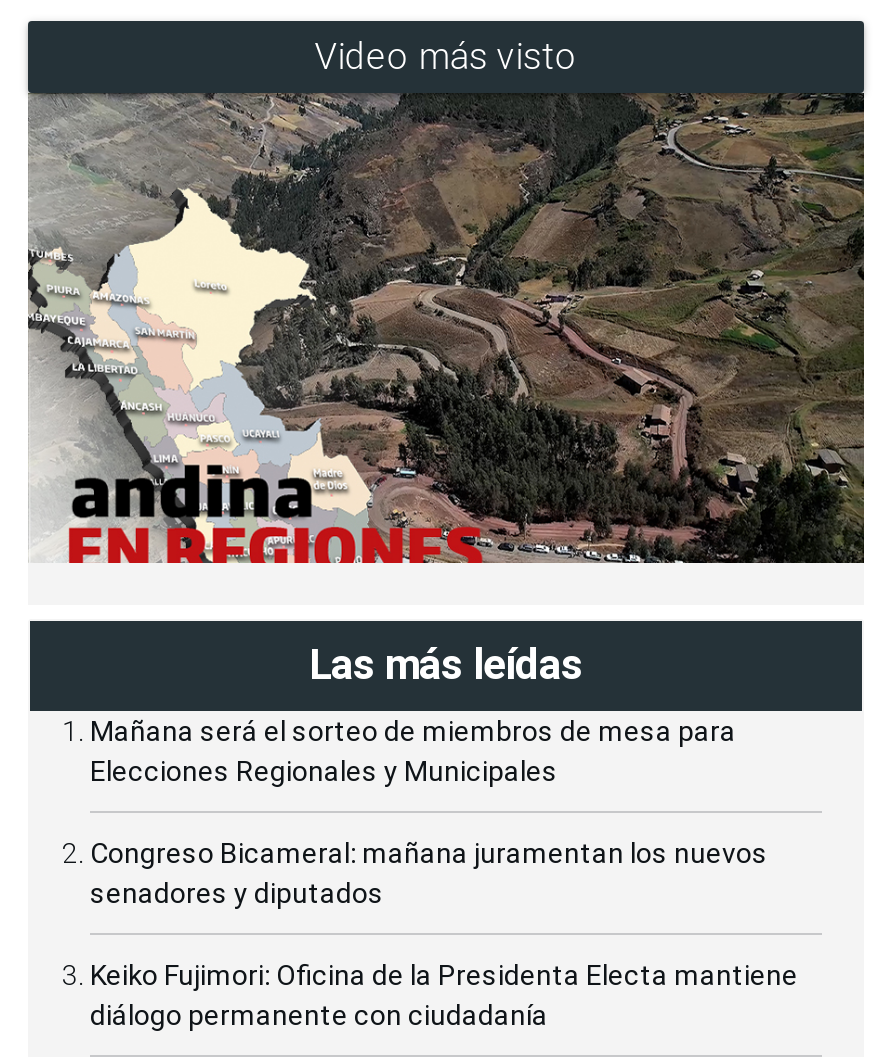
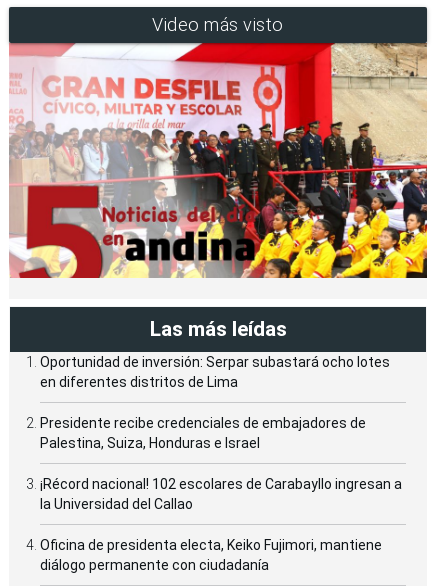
- [image]
+ [image]

- Mañana será el sorteo de miembros de mesa para
- Elecciones Regionales y Municipales
- Congreso Bicameral: mañana juramentan los nuevos
- senadores y diputados
- Keiko Fujimori: Oficina de la Presidenta Electa mantiene
+ Oportunidad de inversión: Serpar subastará ocho lotes
+ en diferentes distritos de Lima
+ Presidente recibe credenciales de embajadores de
+ Palestina, Suiza, Honduras e Israel
+ ¡Récord nacional! 102 escolares de Carabayllo ingresan a
+ la Universidad del Callao
+ Oficina de presidenta electa, Keiko Fujimori, mantiene
